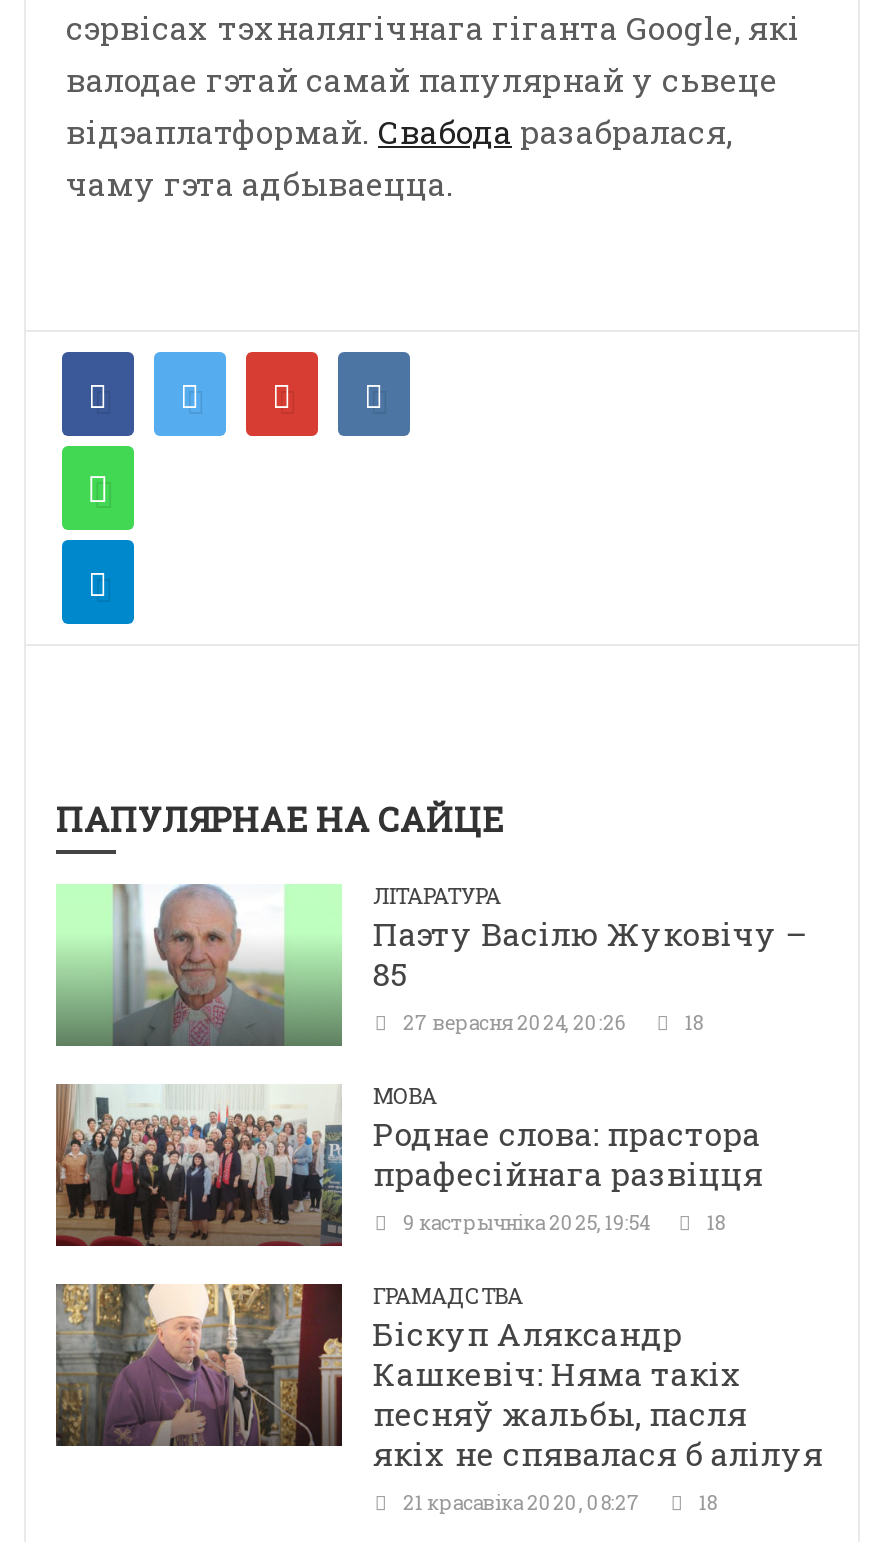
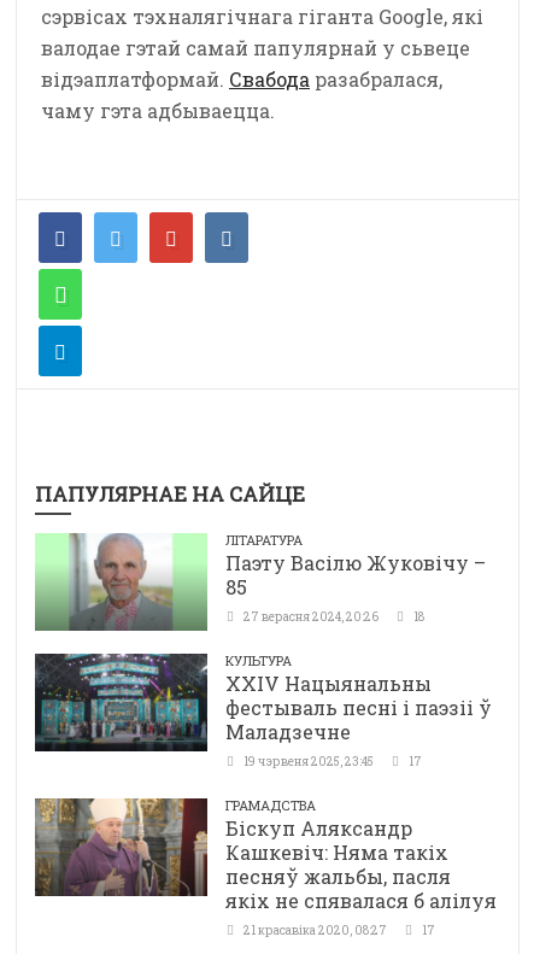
- [image]
- МОВА
- Роднае слова: прастора
- прафесійнага развіцця
- 9 кастрычніка 2025, 19:54
- 18
+ [image]
+ КУЛЬТУРА
+ ХХІV Нацыянальны
+ фестываль песні і паэзіі ў
+ Маладзечне
+ 19 чэрвеня 2025, 23:45
+ 17

- 18
+ 17
